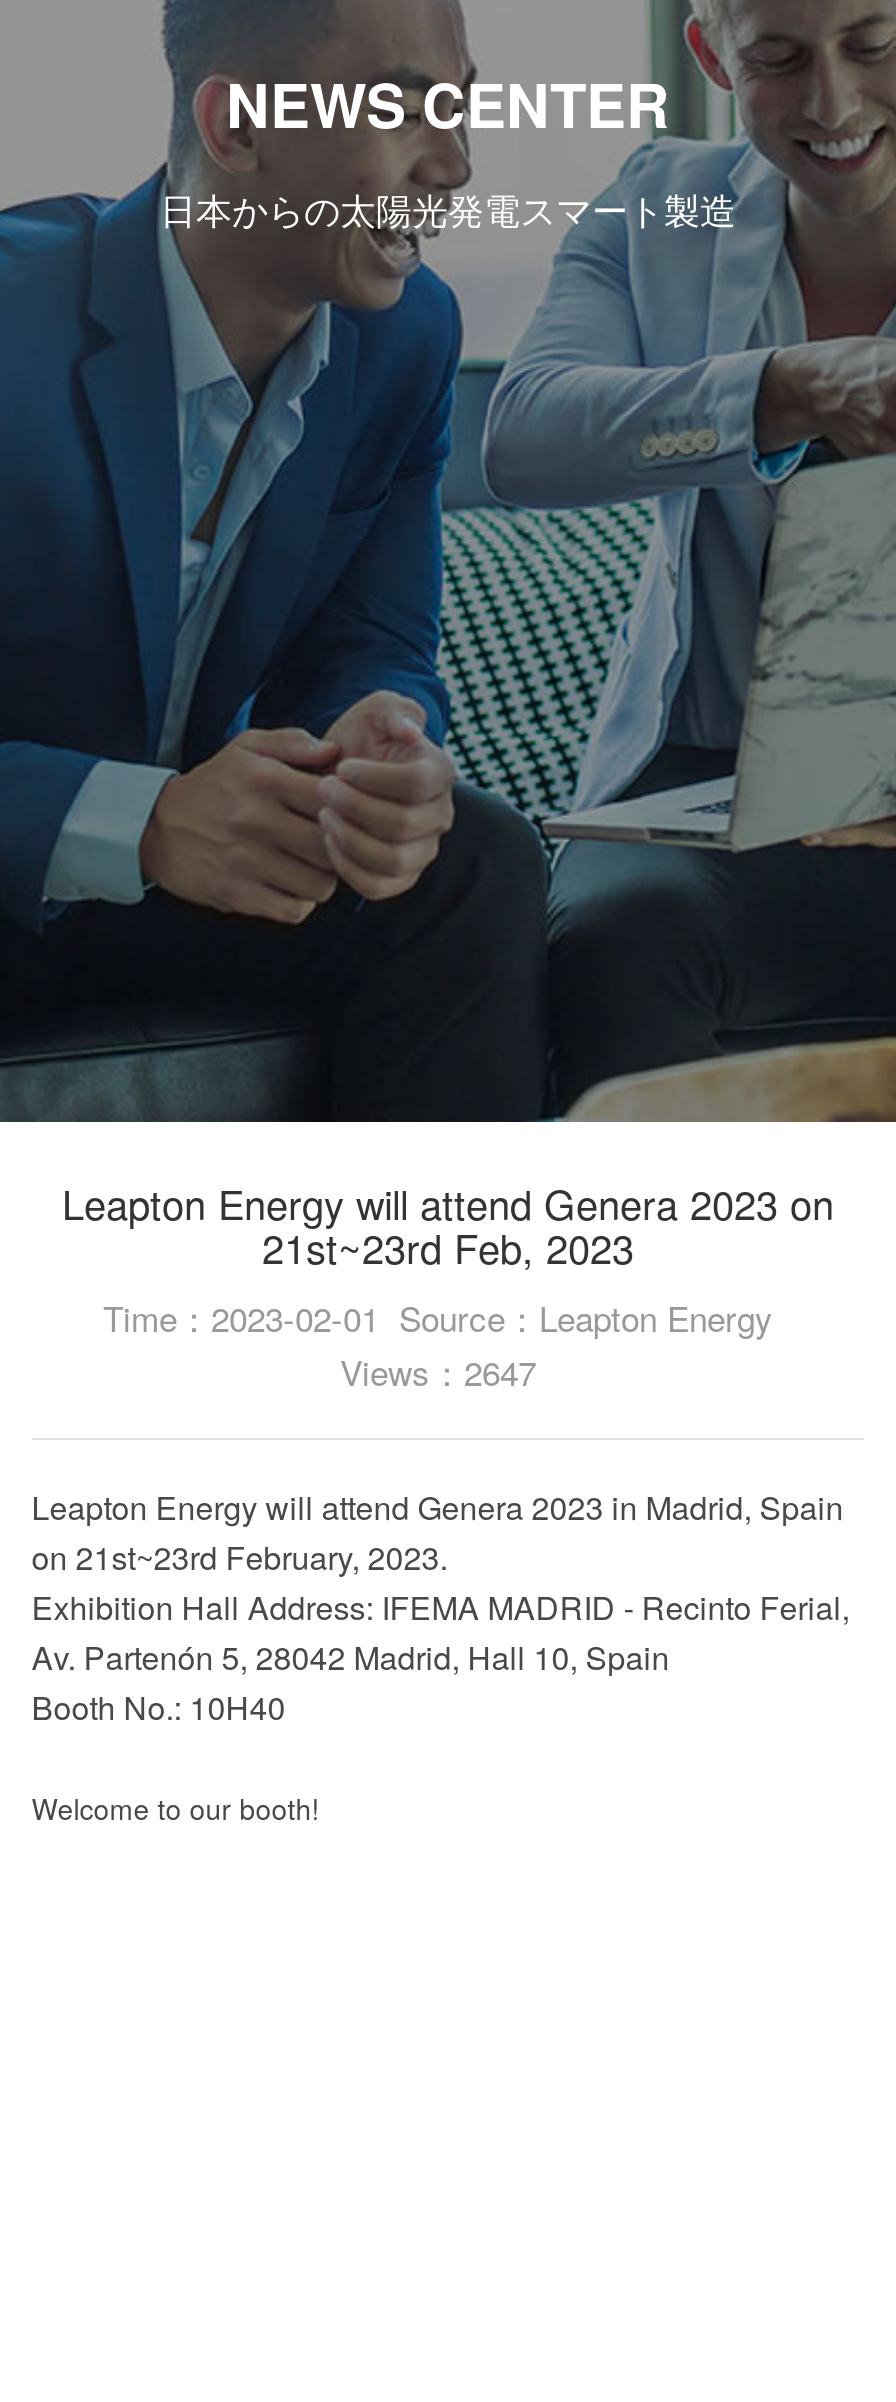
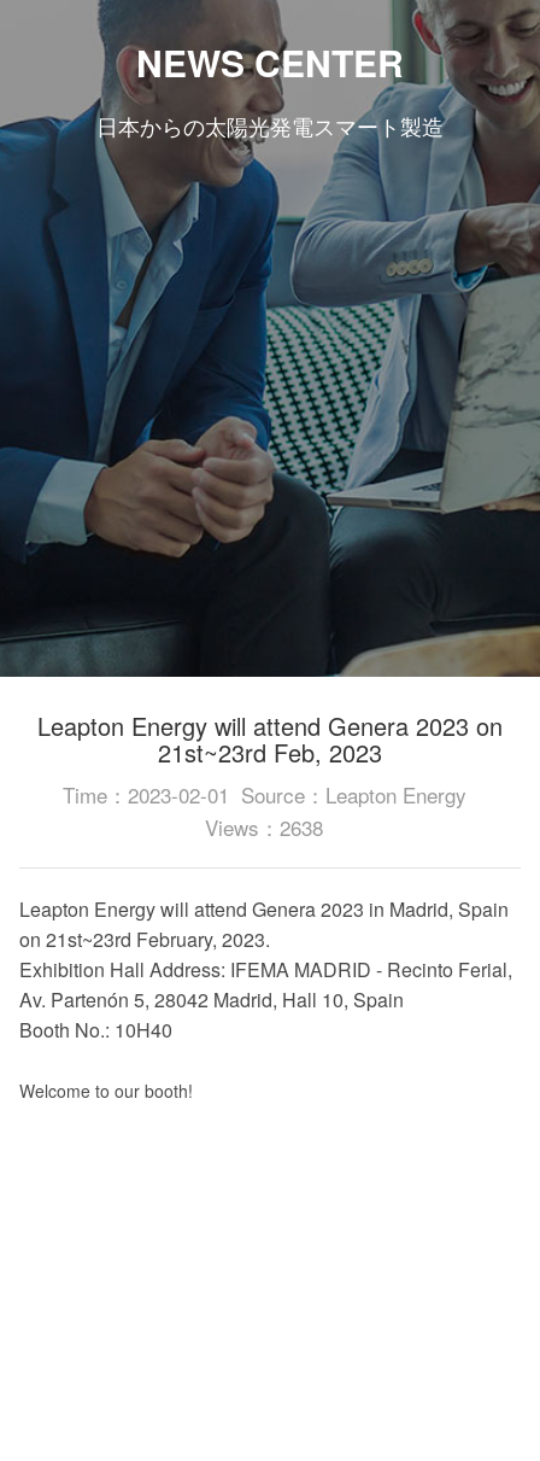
- Views：2647
+ Views：2638
